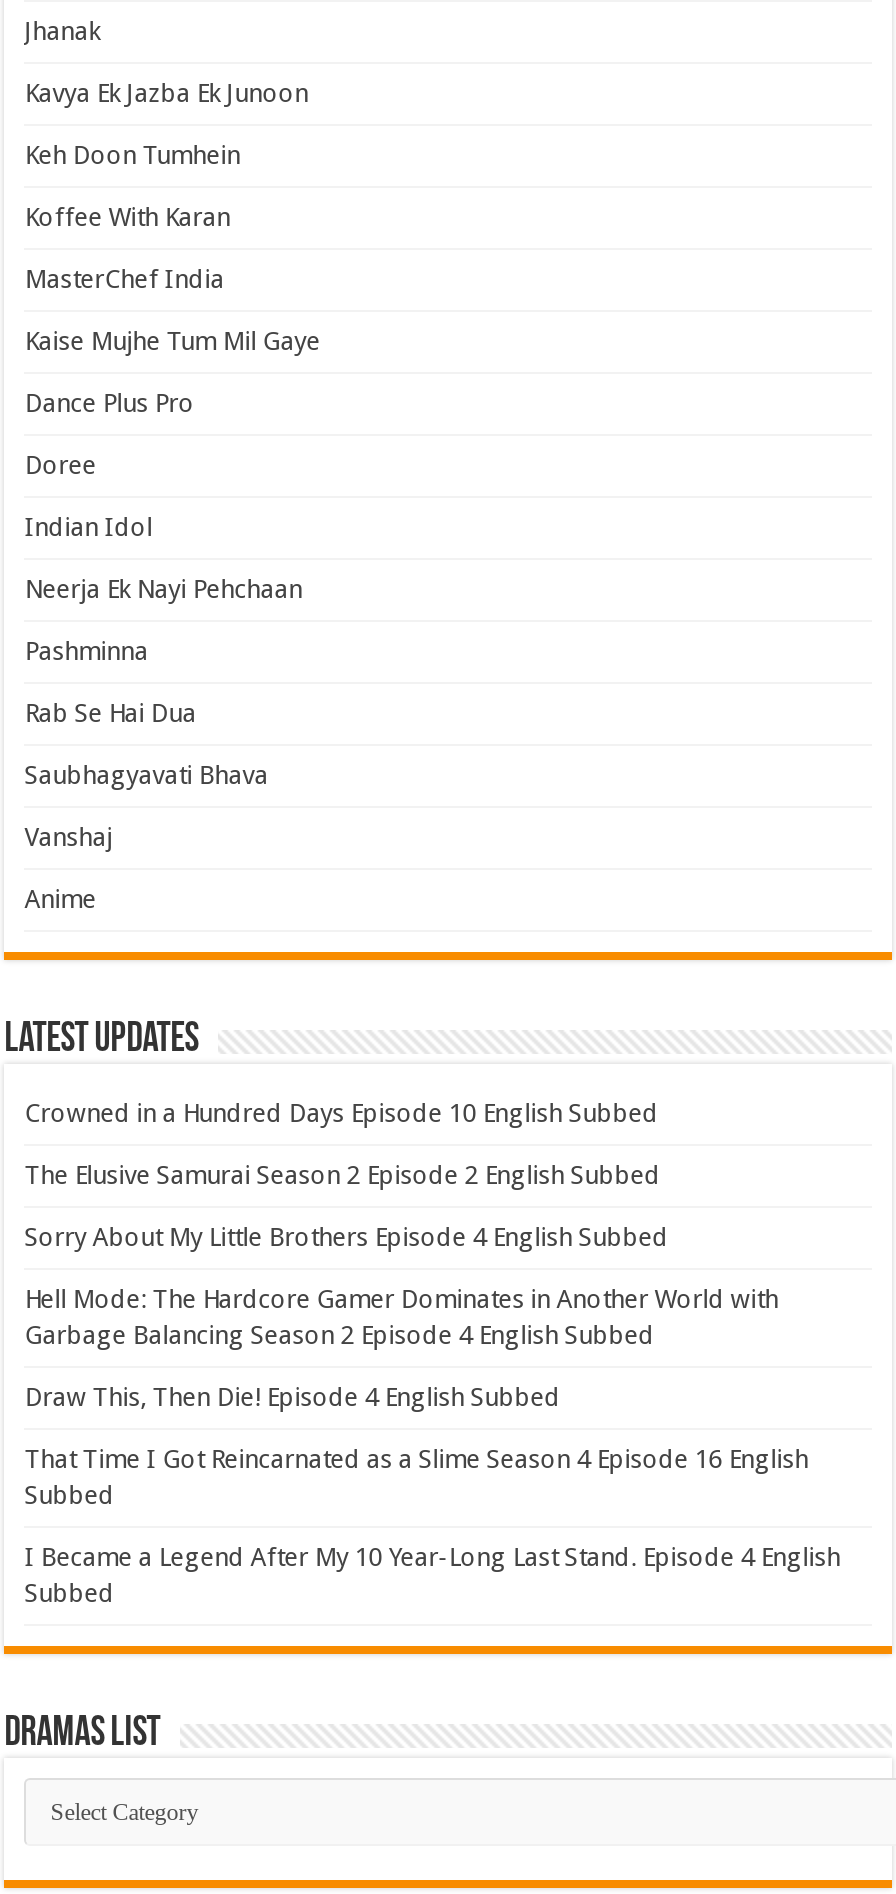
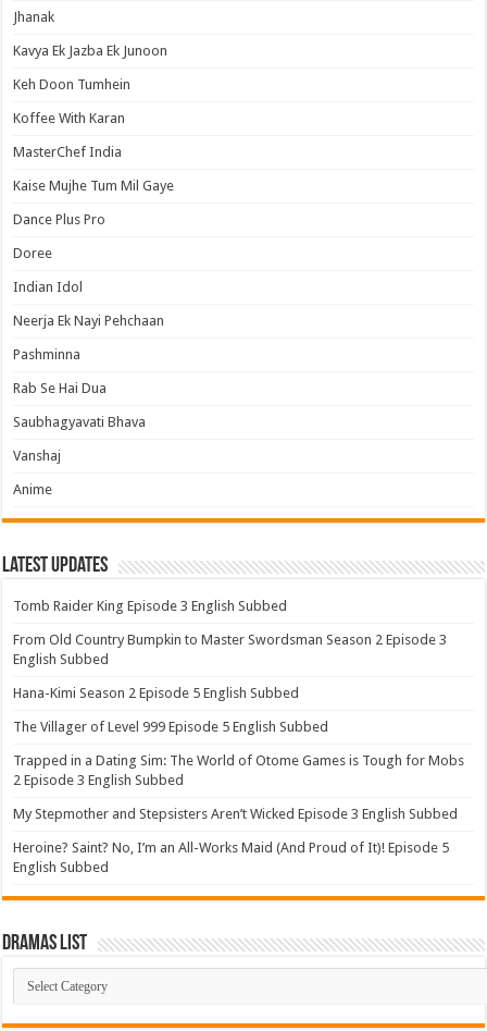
- Crowned in a Hundred Days Episode 10 English Subbed
+ Tomb Raider King Episode 3 English Subbed

- The Elusive Samurai Season 2 Episode 2 English Subbed
+ From Old Country Bumpkin to Master Swordsman Season 2 Episode 3
+ English Subbed

- Sorry About My Little Brothers Episode 4 English Subbed
+ Hana-Kimi Season 2 Episode 5 English Subbed

- Hell Mode: The Hardcore Gamer Dominates in Another World with
- Garbage Balancing Season 2 Episode 4 English Subbed
+ The Villager of Level 999 Episode 5 English Subbed

- Draw This, Then Die! Episode 4 English Subbed
+ Trapped in a Dating Sim: The World of Otome Games is Tough for Mobs
+ 2 Episode 3 English Subbed

- That Time I Got Reincarnated as a Slime Season 4 Episode 16 English
- Subbed
+ My Stepmother and Stepsisters Aren’t Wicked Episode 3 English Subbed

- I Became a Legend After My 10 Year-Long Last Stand. Episode 4 English
- Subbed
+ Heroine? Saint? No, I’m an All-Works Maid (And Proud of It)! Episode 5
+ English Subbed
